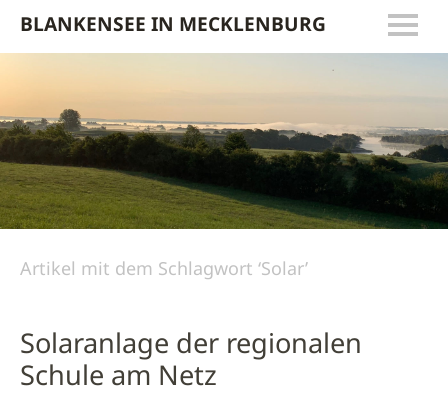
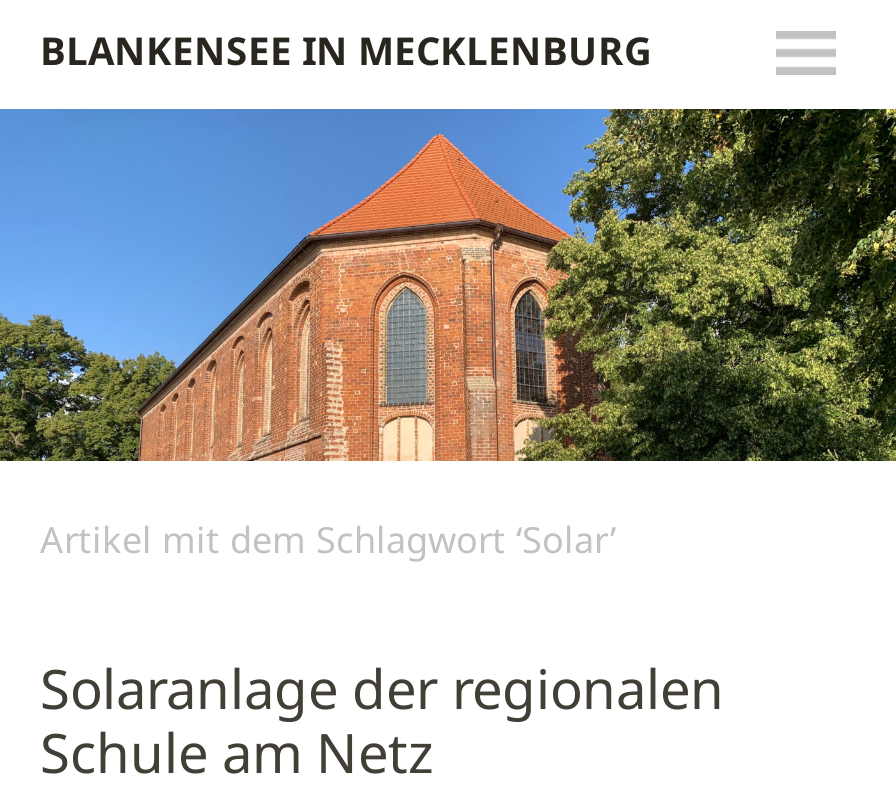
- [image]
+ [image]
